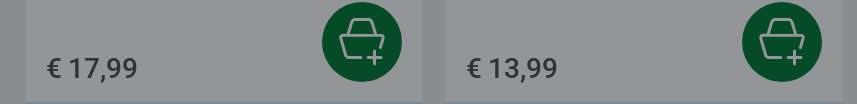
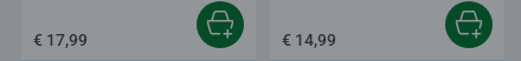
- € 13,99
+ € 14,99
